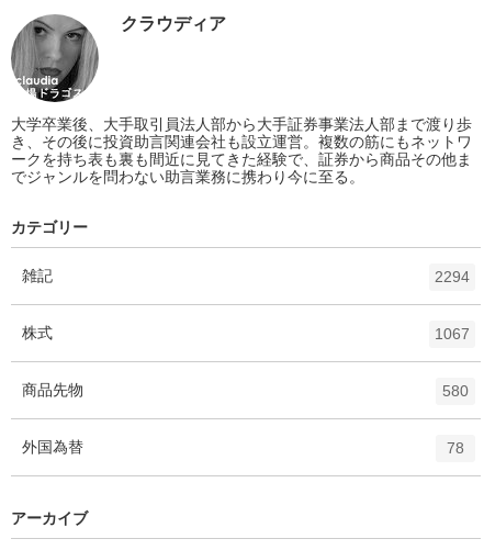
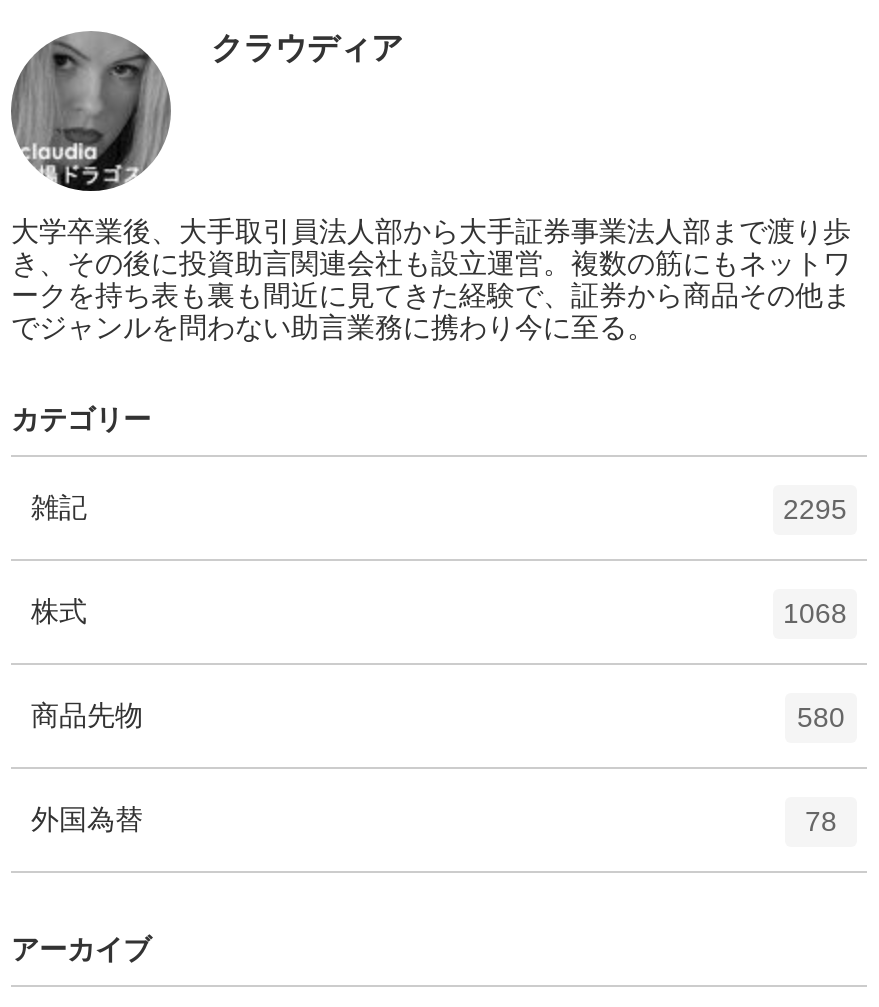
- 2294
+ 2295

- 1067
+ 1068
